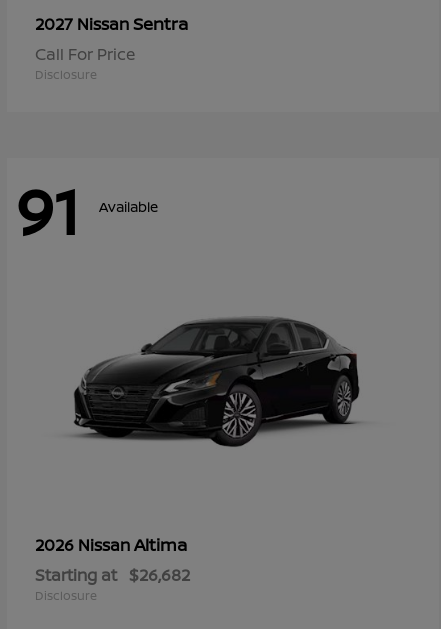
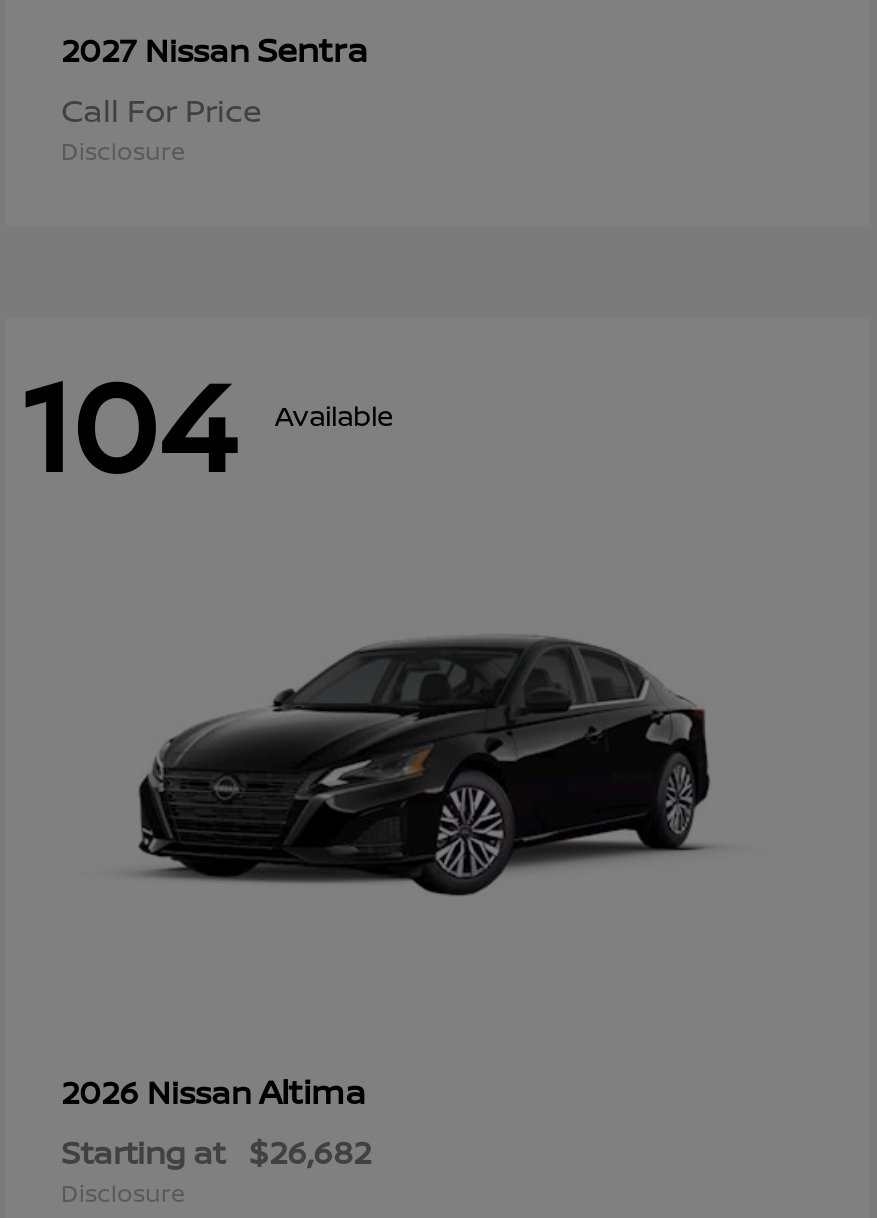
- 91 Available
+ 104 Available
